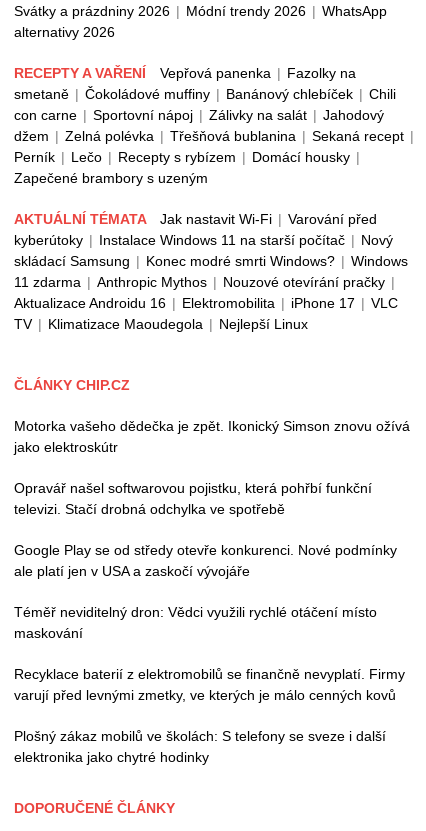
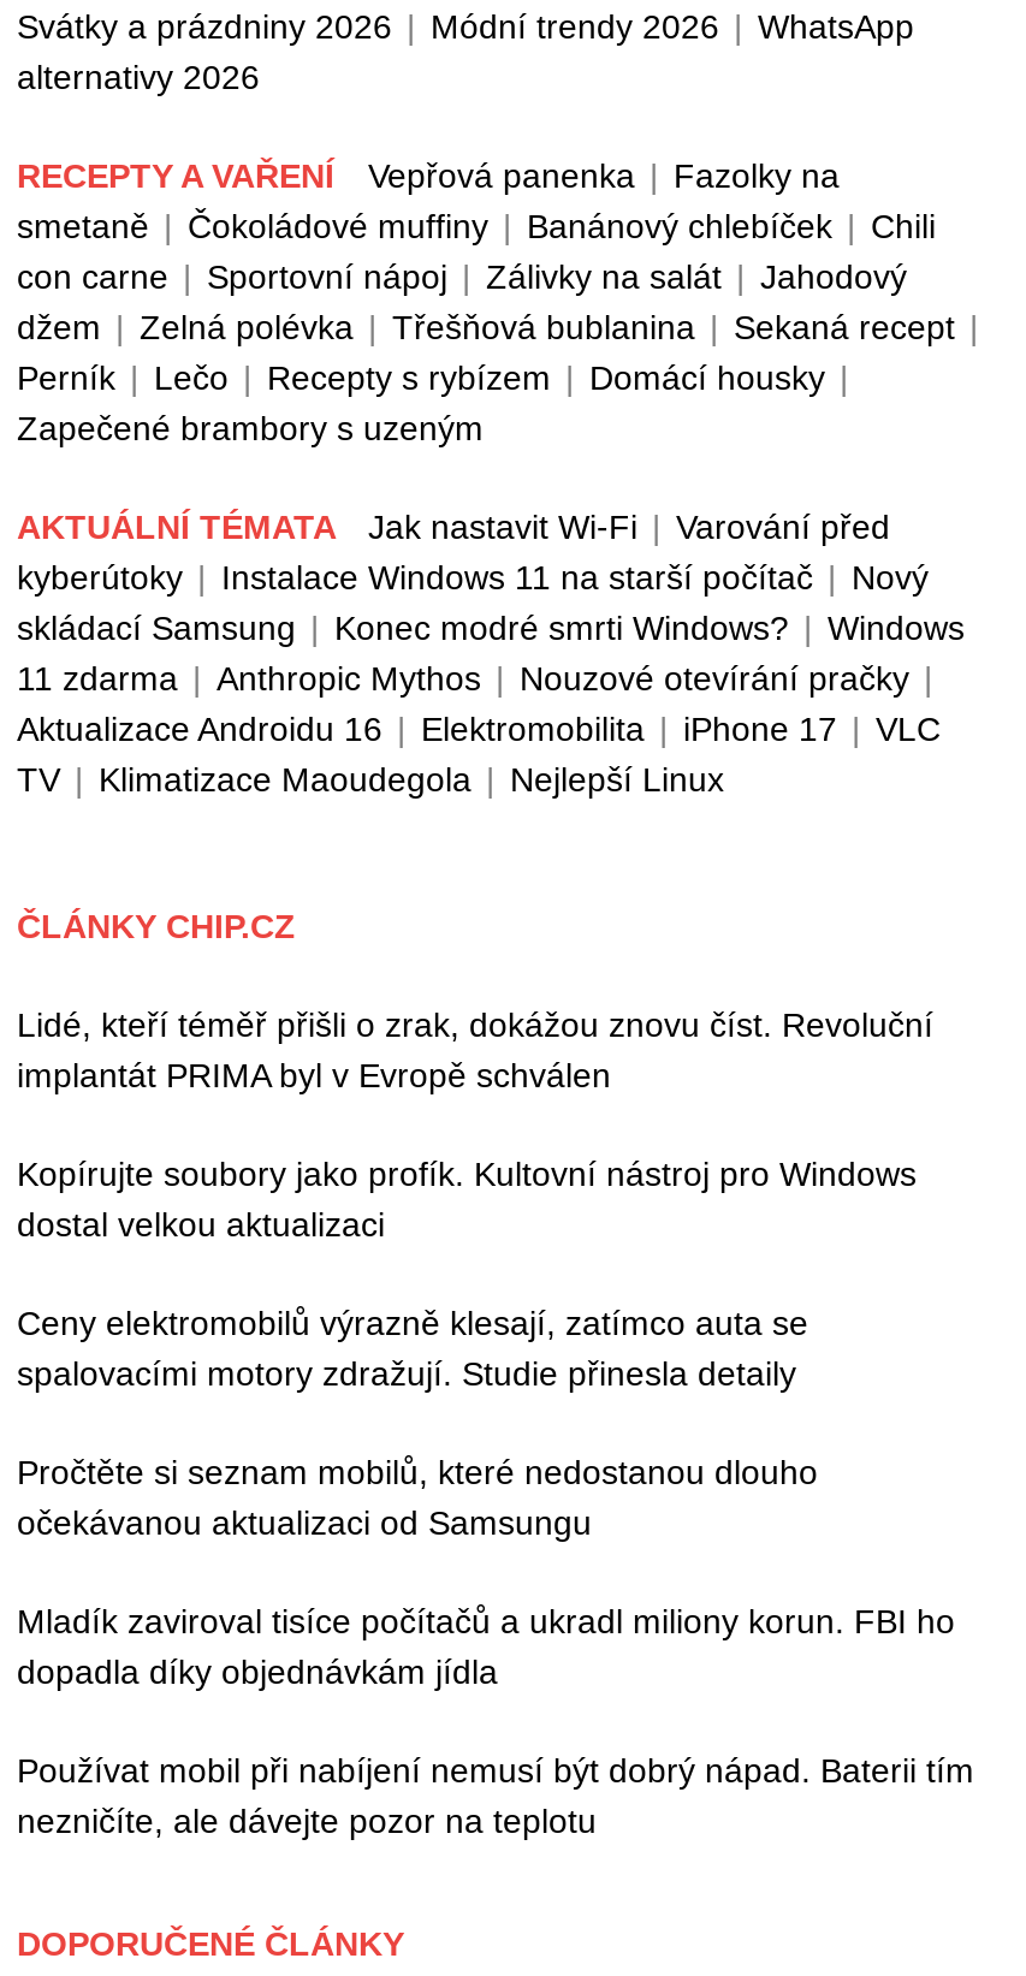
- Motorka vašeho dědečka je zpět. Ikonický Simson znovu ožívá
- jako elektroskútr
+ Lidé, kteří téměř přišli o zrak, dokážou znovu číst. Revoluční
+ implantát PRIMA byl v Evropě schválen

- Opravář našel softwarovou pojistku, která pohřbí funkční
- televizi. Stačí drobná odchylka ve spotřebě
+ Kopírujte soubory jako profík. Kultovní nástroj pro Windows
+ dostal velkou aktualizaci

- Google Play se od středy otevře konkurenci. Nové podmínky
- ale platí jen v USA a zaskočí vývojáře
+ Ceny elektromobilů výrazně klesají, zatímco auta se
+ spalovacími motory zdražují. Studie přinesla detaily

- Téměř neviditelný dron: Vědci využili rychlé otáčení místo
- maskování
+ Pročtěte si seznam mobilů, které nedostanou dlouho
+ očekávanou aktualizaci od Samsungu

- Recyklace baterií z elektromobilů se finančně nevyplatí. Firmy
- varují před levnými zmetky, ve kterých je málo cenných kovů
+ Mladík zaviroval tisíce počítačů a ukradl miliony korun. FBI ho
+ dopadla díky objednávkám jídla

- Plošný zákaz mobilů ve školách: S telefony se sveze i další
- elektronika jako chytré hodinky
+ Používat mobil při nabíjení nemusí být dobrý nápad. Baterii tím
+ nezničíte, ale dávejte pozor na teplotu
